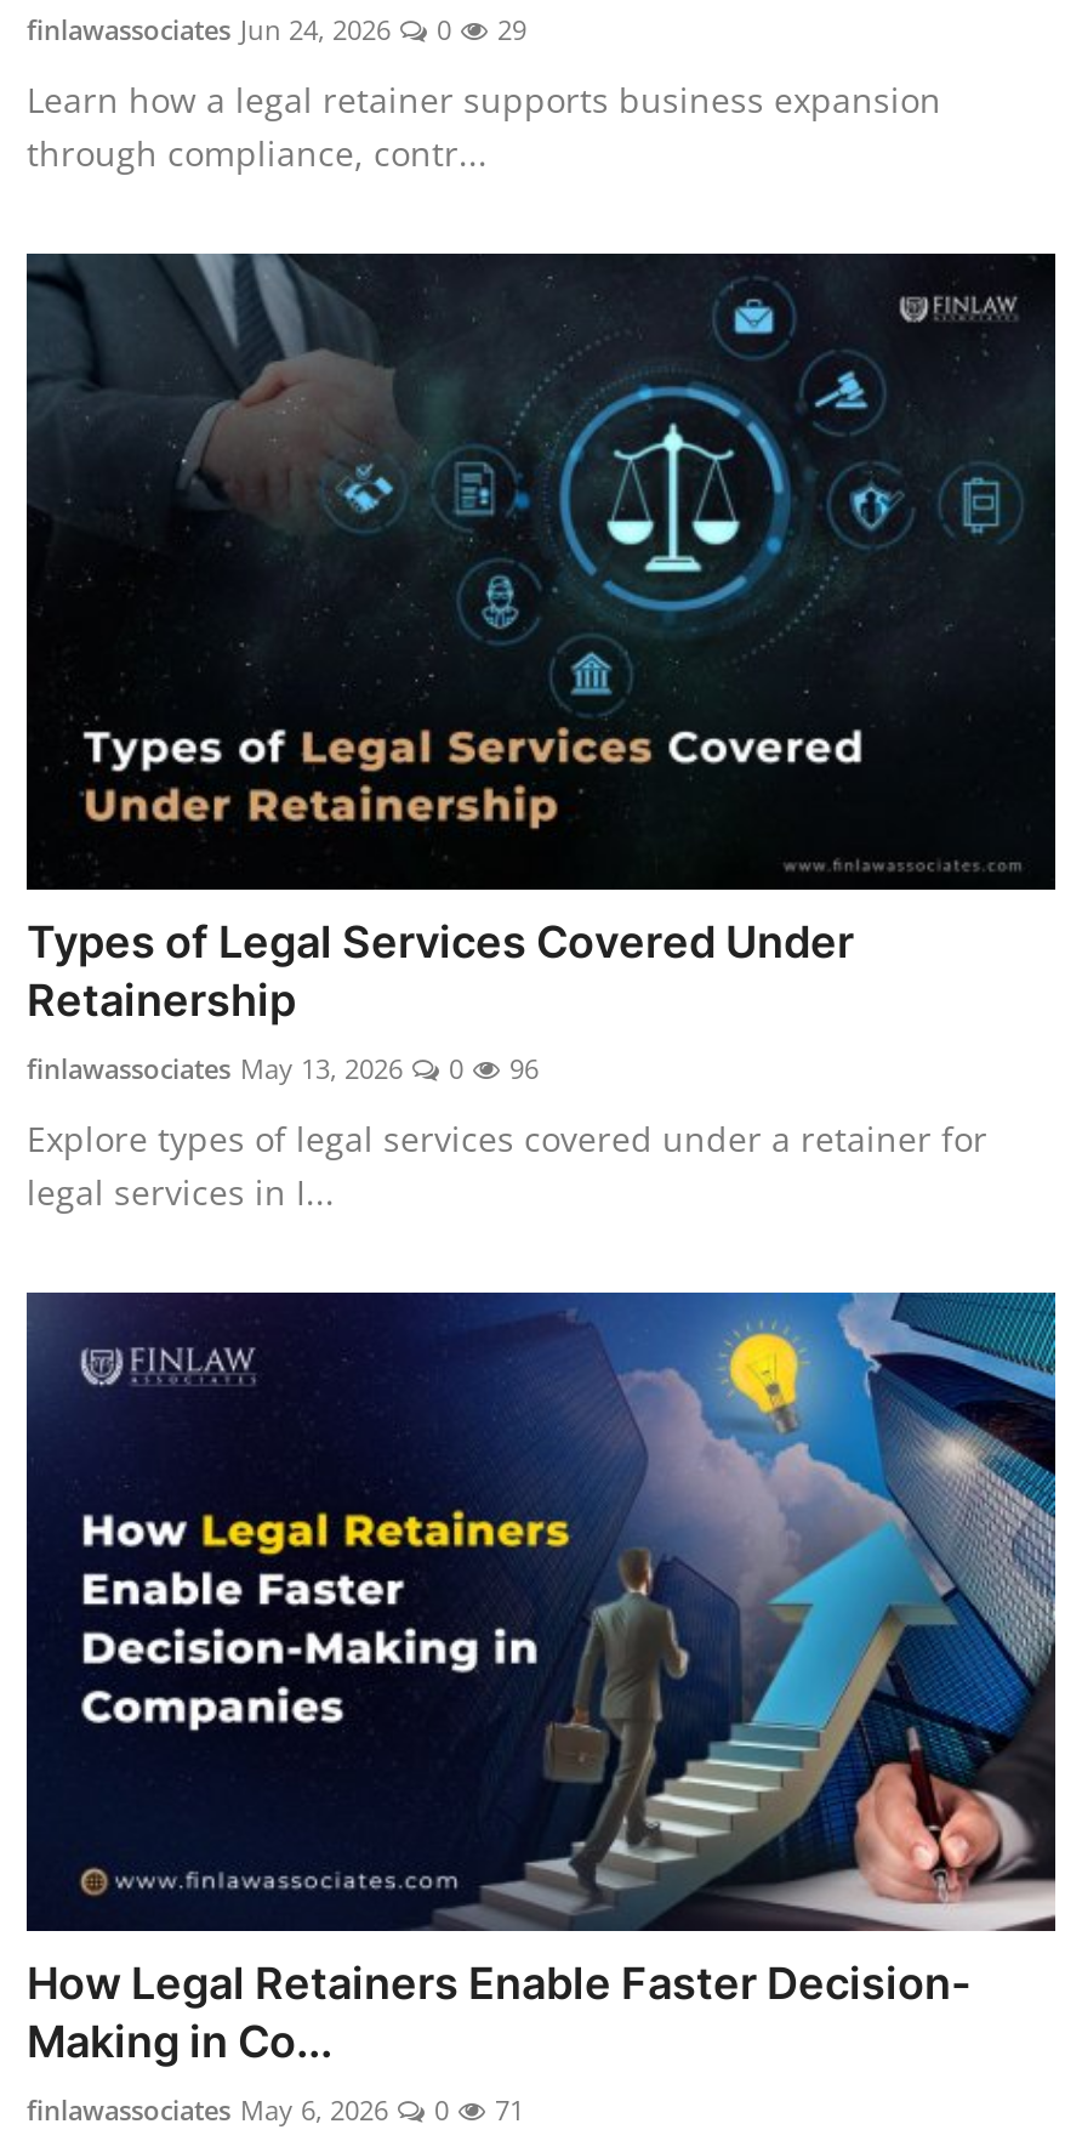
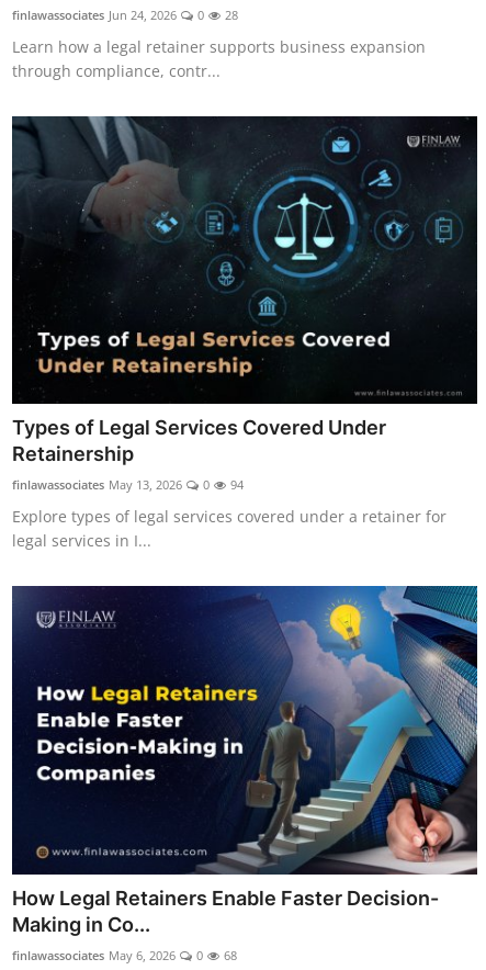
- finlawassociates Jun 24, 2026 0 29
+ finlawassociates Jun 24, 2026 0 28

- finlawassociates May 13, 2026 0 96
+ finlawassociates May 13, 2026 0 94

- finlawassociates May 6, 2026 0 71
+ finlawassociates May 6, 2026 0 68
